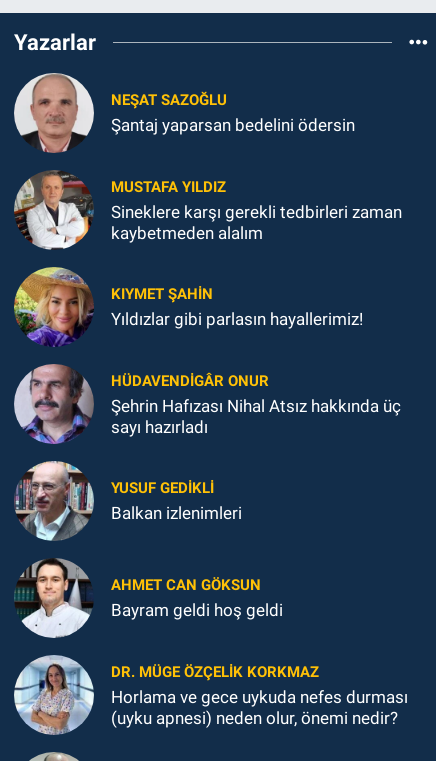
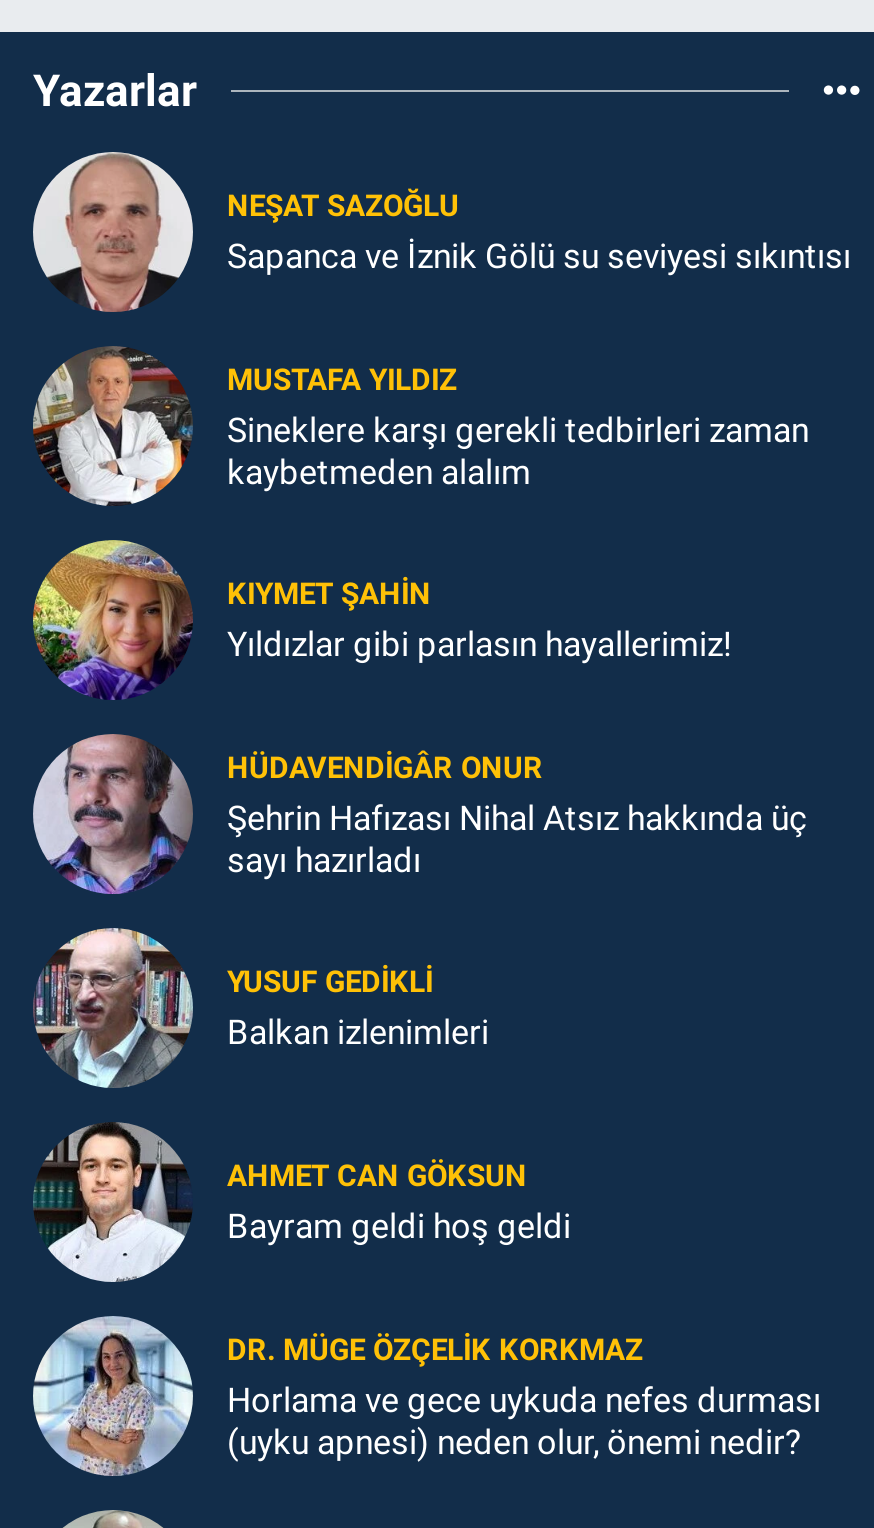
- Şantaj yaparsan bedelini ödersin
+ Sapanca ve İznik Gölü su seviyesi sıkıntısı
